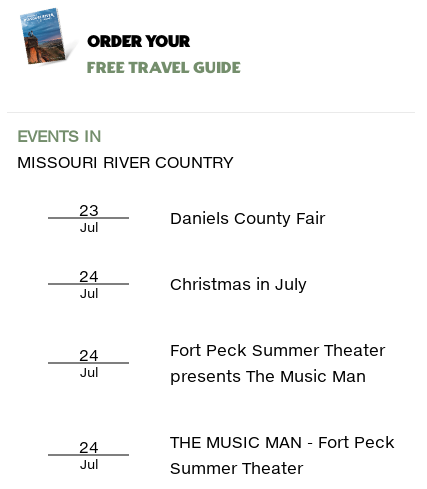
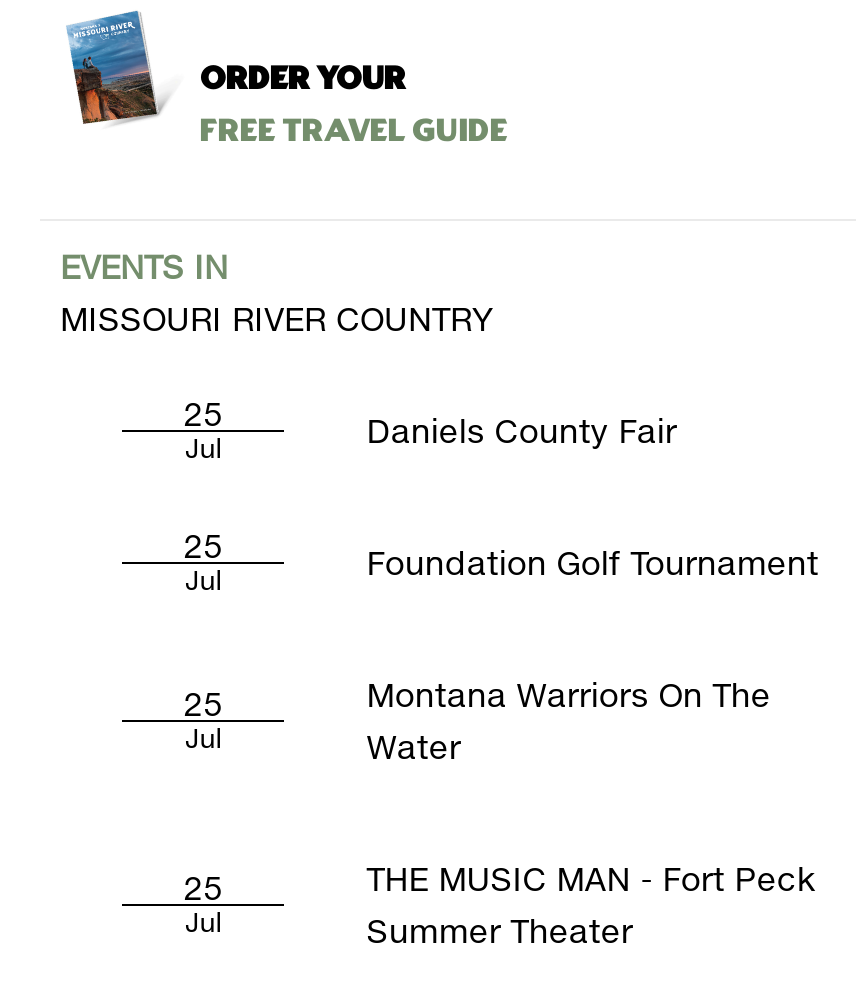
- 23
+ 25

- 24
+ 25

- Christmas in July
+ Foundation Golf Tournament

- 24
+ 25

- Fort Peck Summer Theater
- presents The Music Man
+ Montana Warriors On The
+ Water

- 24
+ 25
